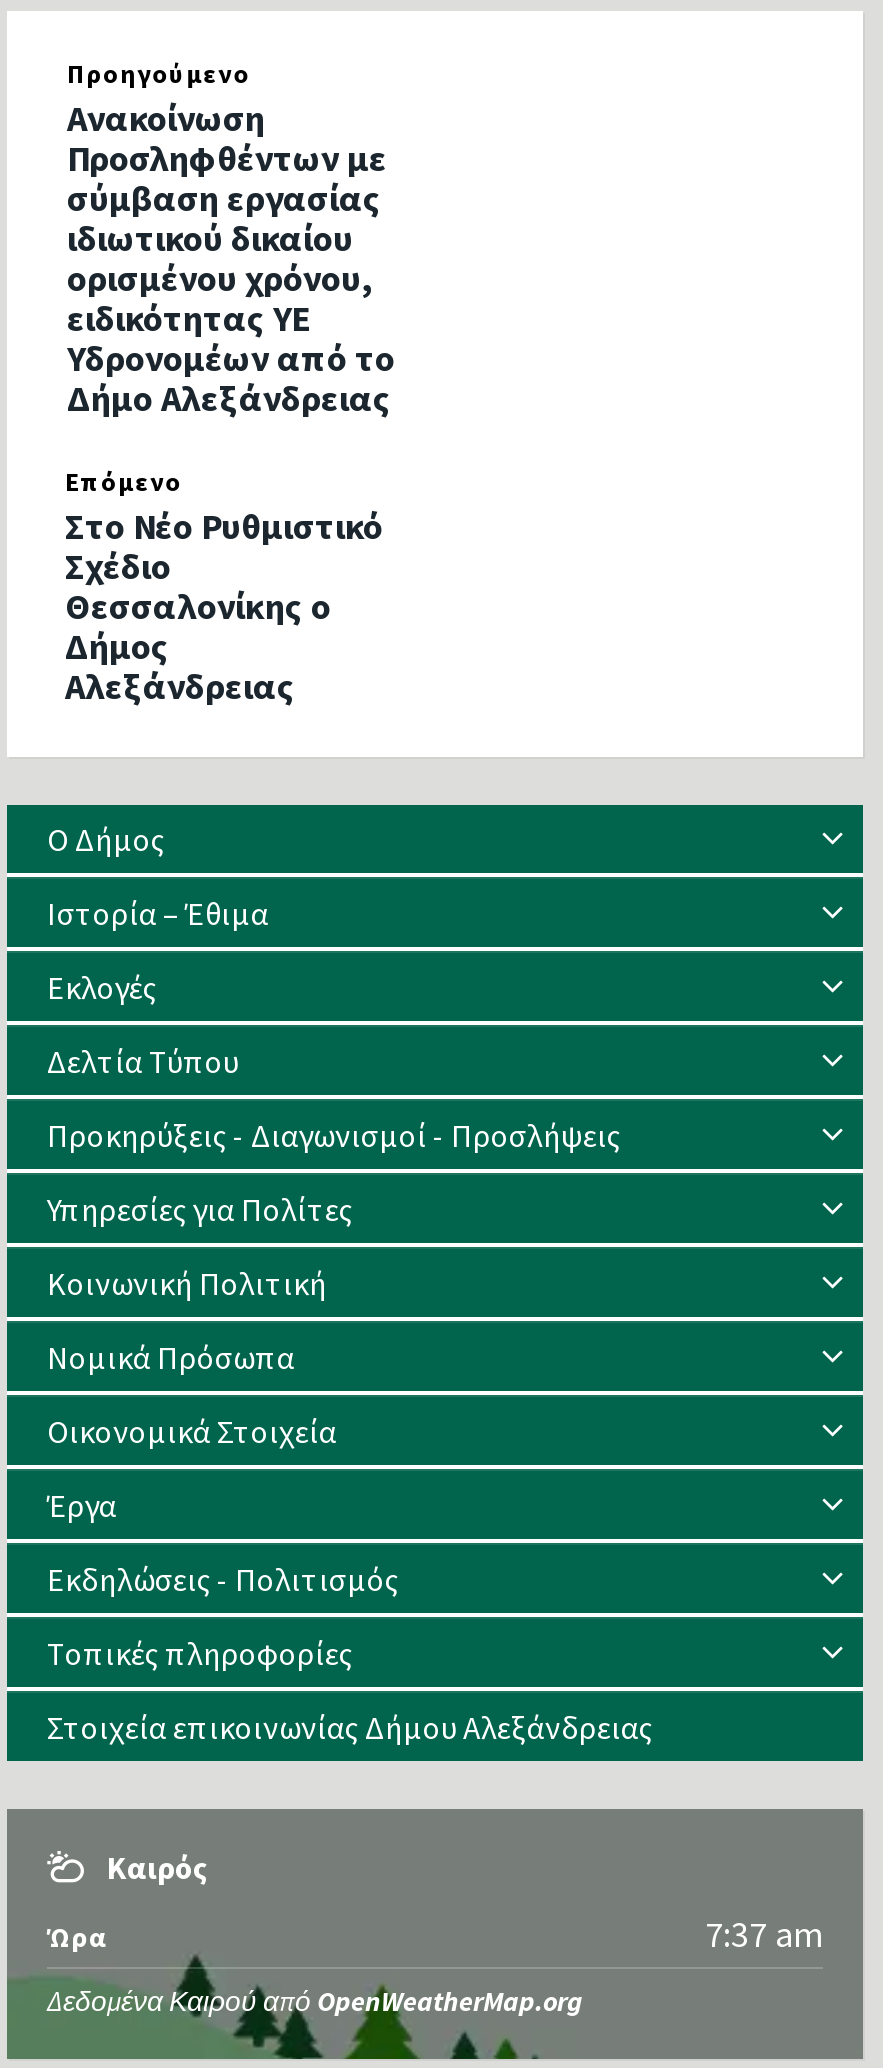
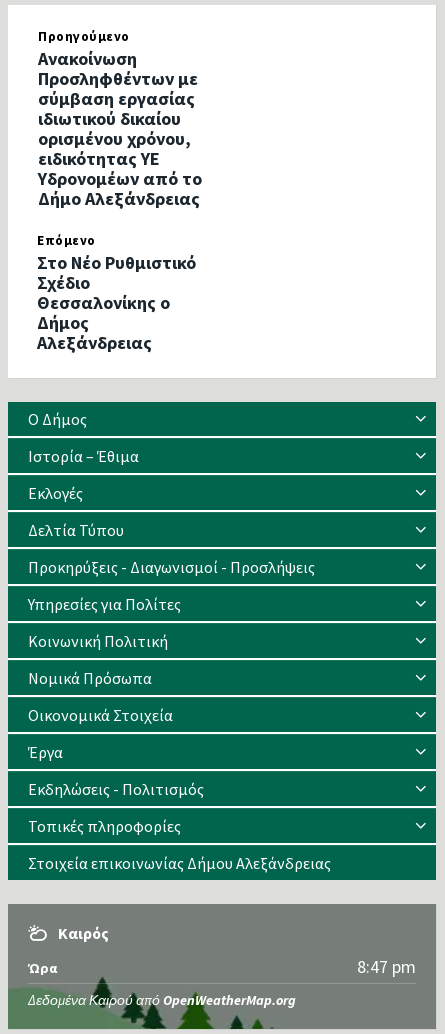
- 7:37 am
+ 8:47 pm
